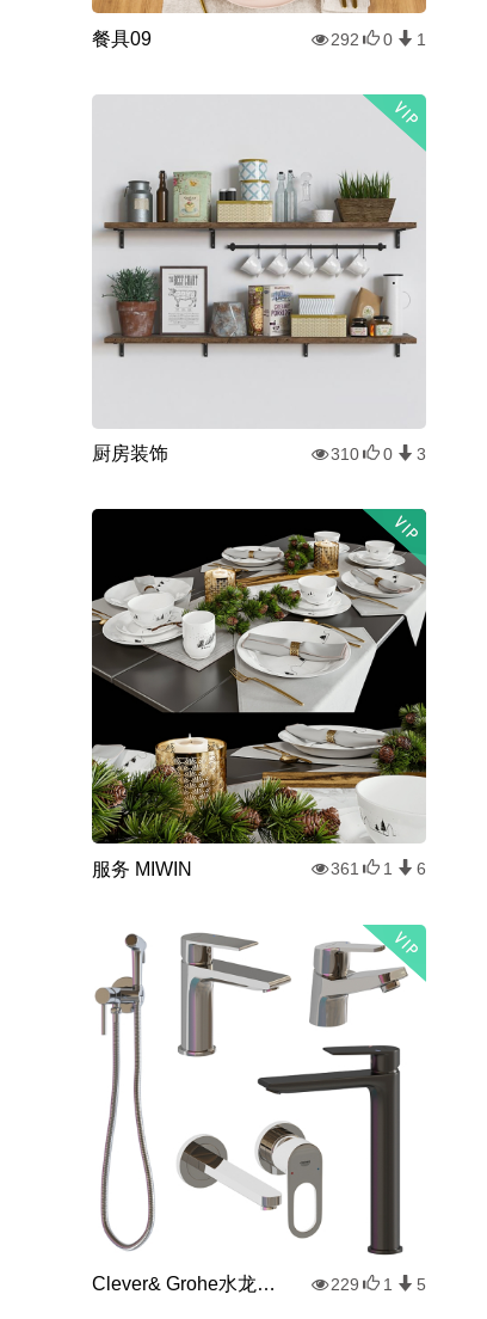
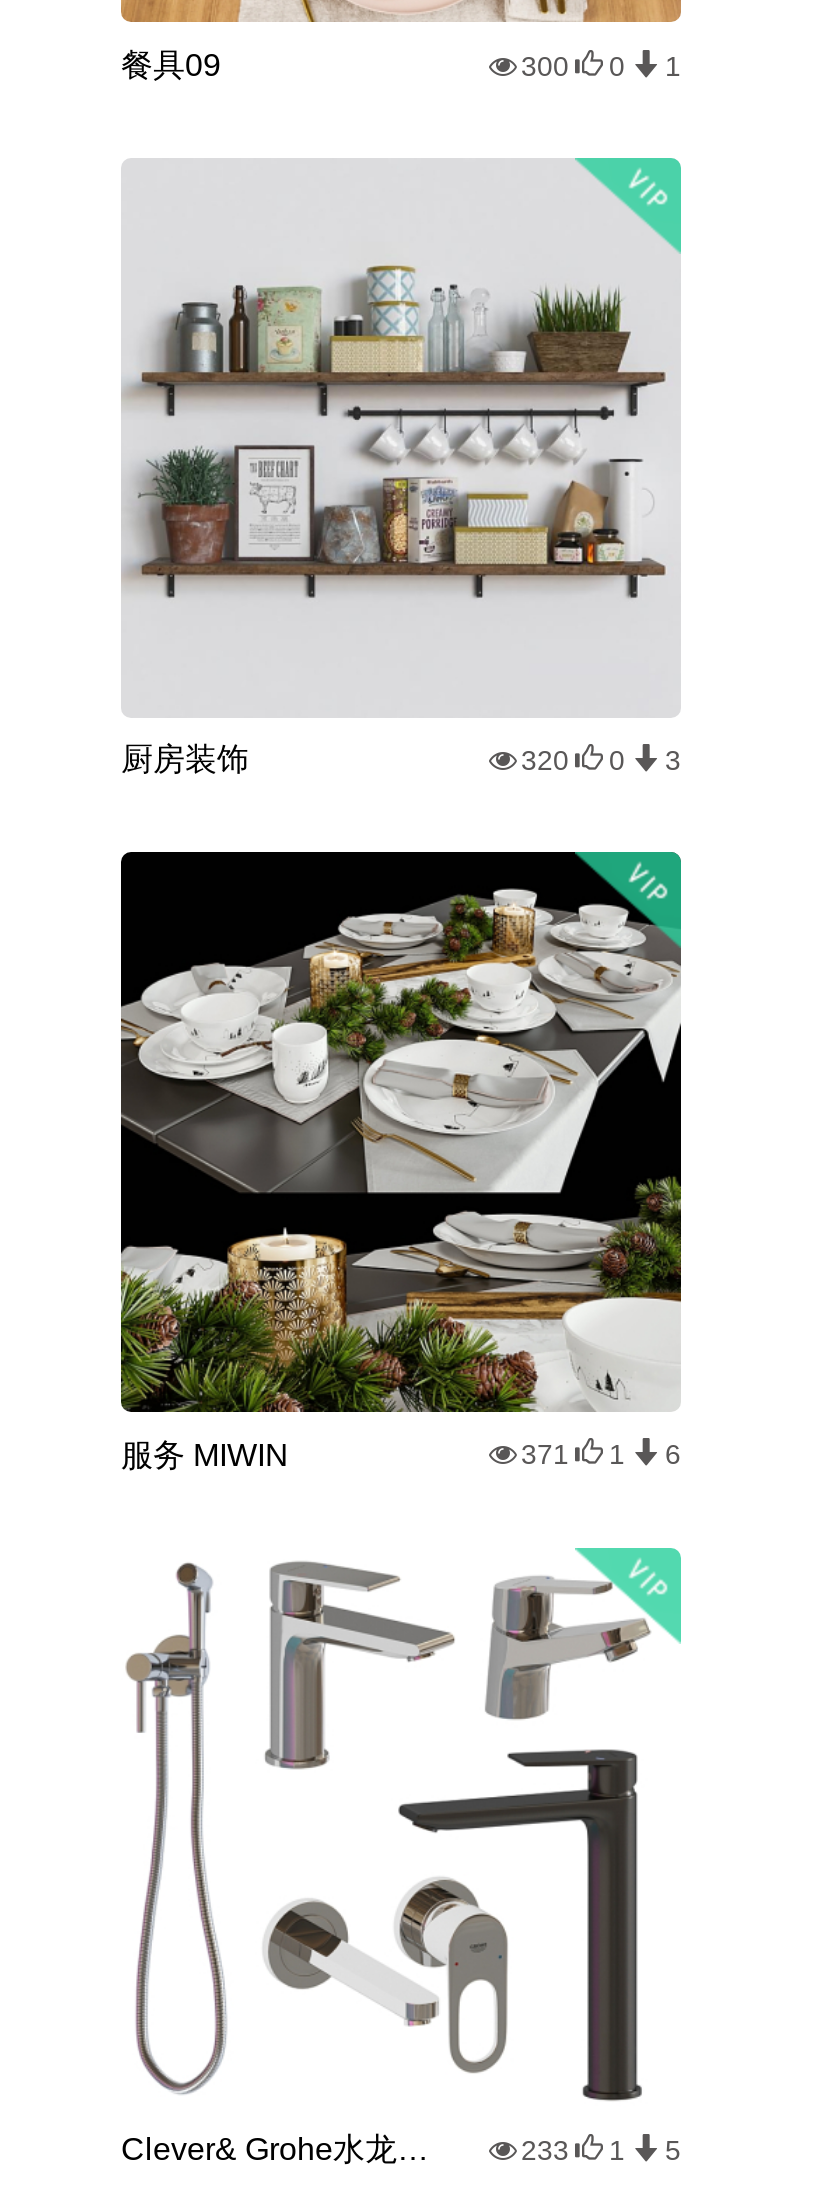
- 292 0 1
+ 300 0 1

- 310 0 3
+ 320 0 3

- 361 1 6
+ 371 1 6

- 229 1 5
+ 233 1 5
